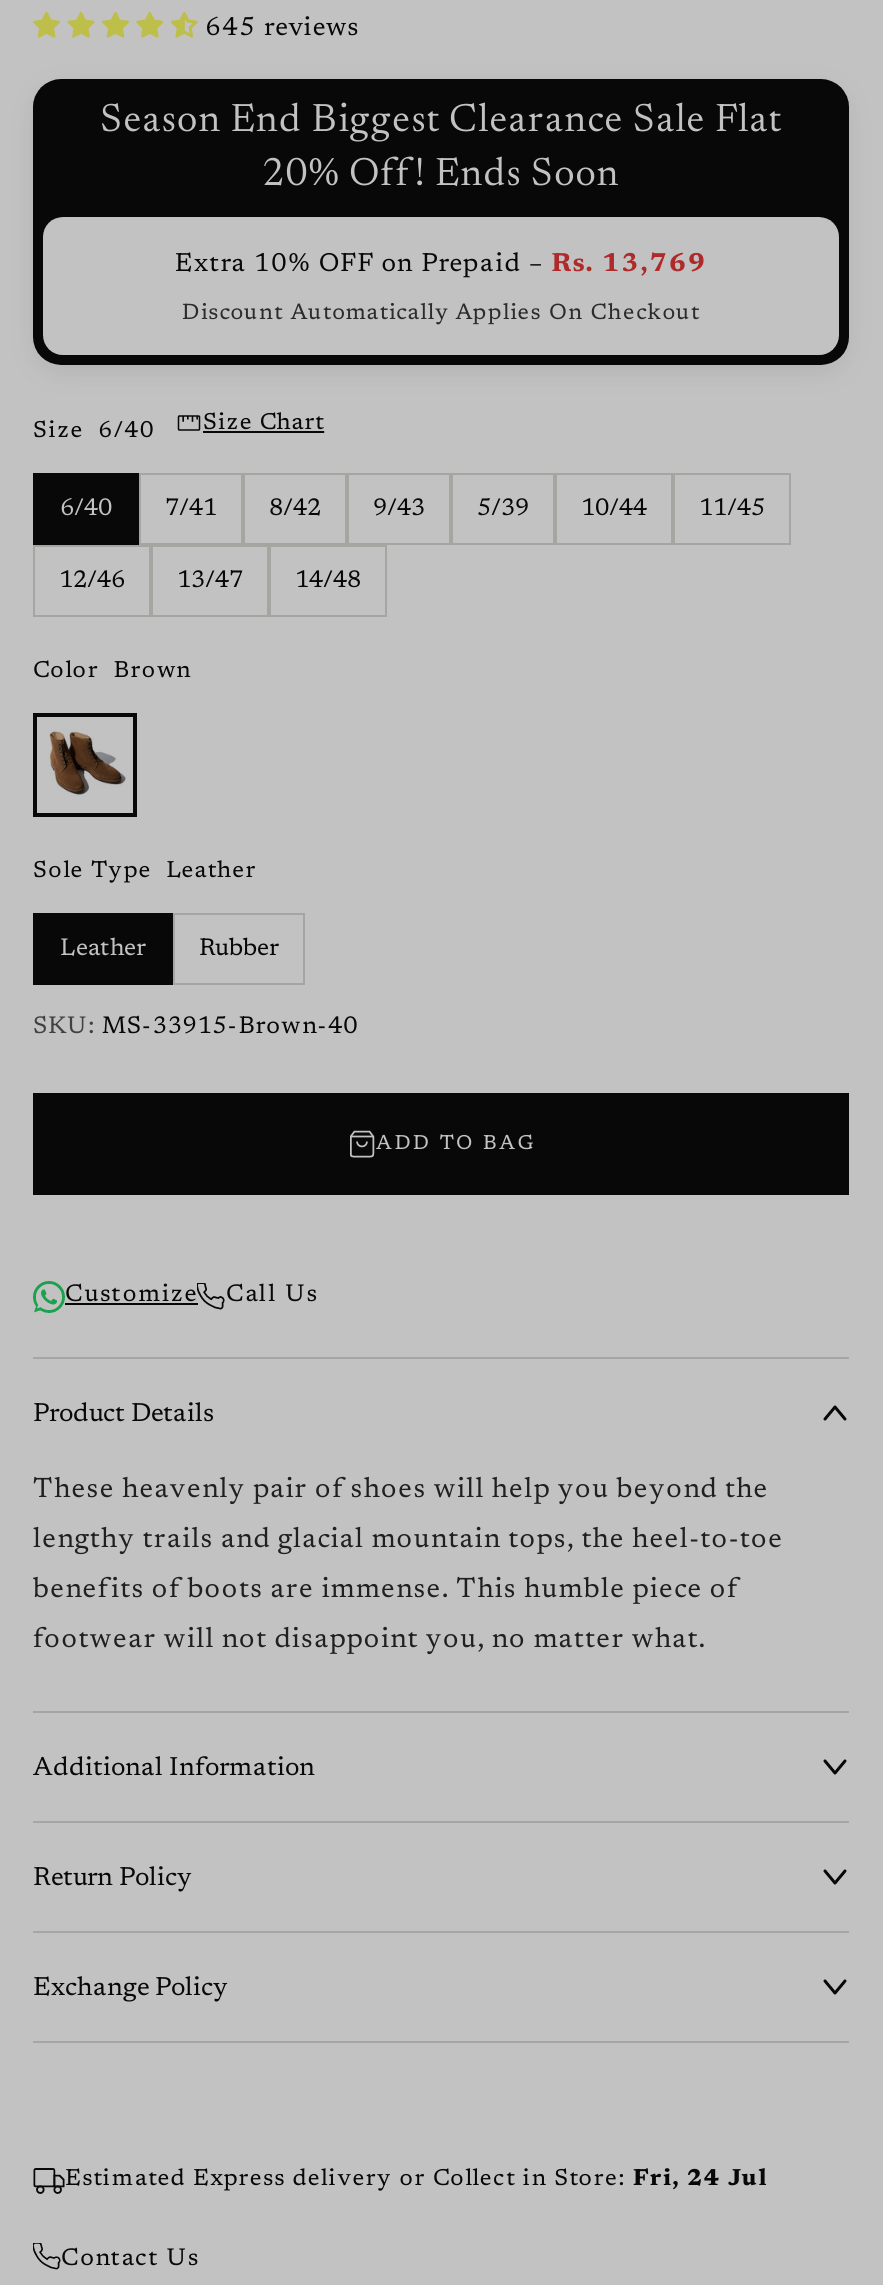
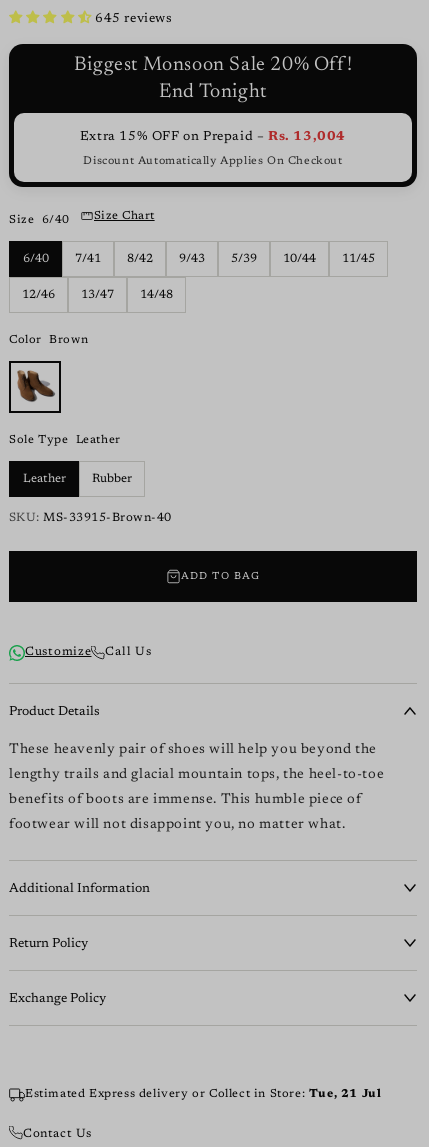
- Season End Biggest Clearance Sale Flat
- 20% Off! Ends Soon
+ Biggest Monsoon Sale 20% Off!
+ End Tonight

- Extra 10% OFF on Prepaid – Rs. 13,769
+ Extra 15% OFF on Prepaid – Rs. 13,004

- Estimated Express delivery or Collect in Store: Fri, 24 Jul
+ Estimated Express delivery or Collect in Store: Tue, 21 Jul
